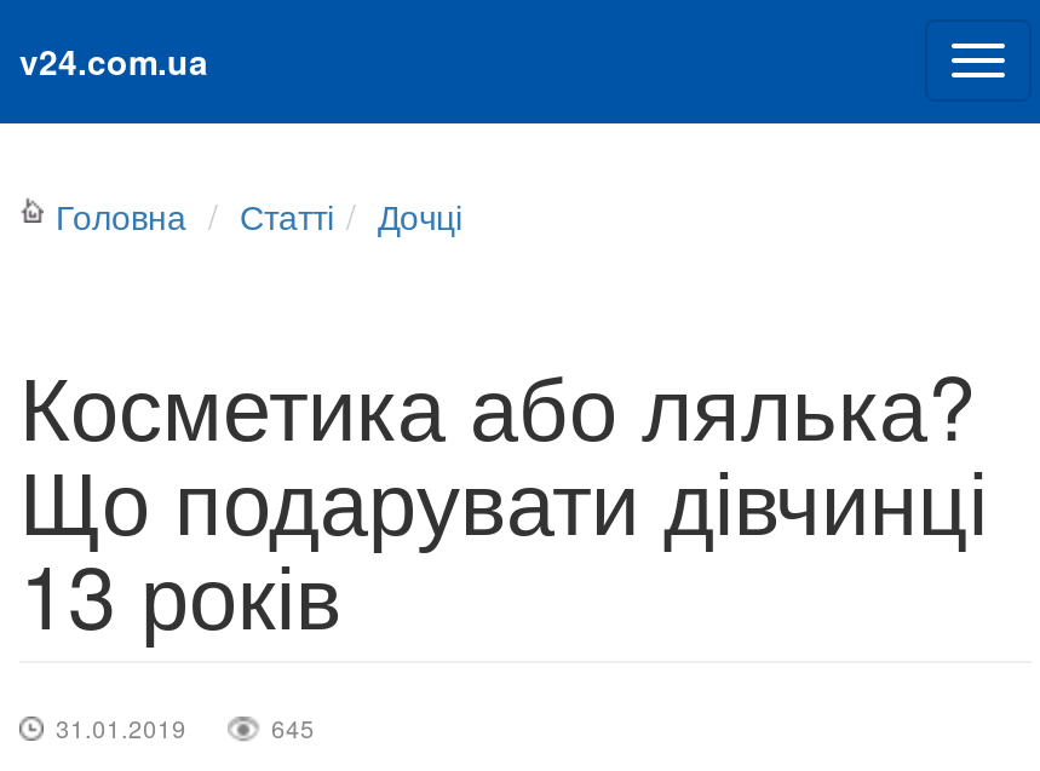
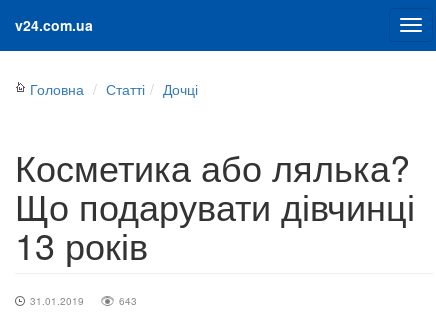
- 645
+ 643
